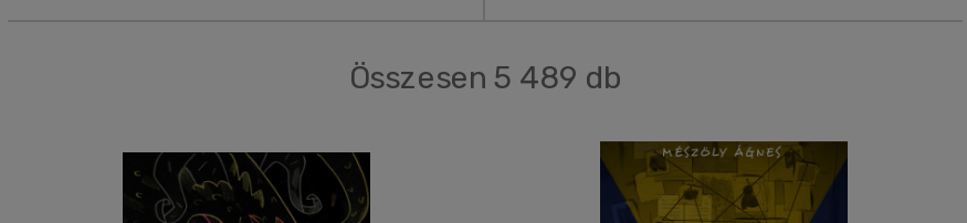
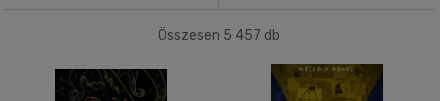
- Összesen 5 489 db
+ Összesen 5 457 db
